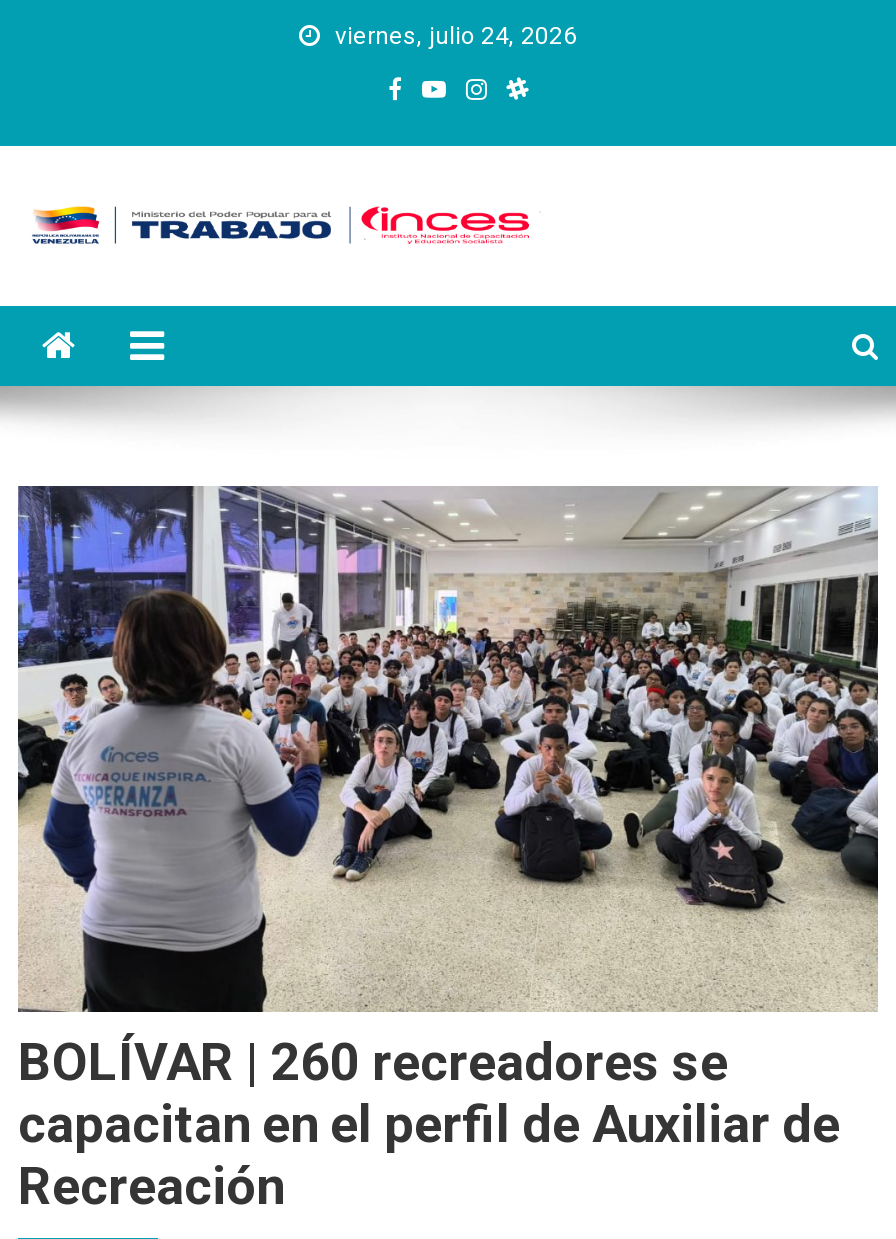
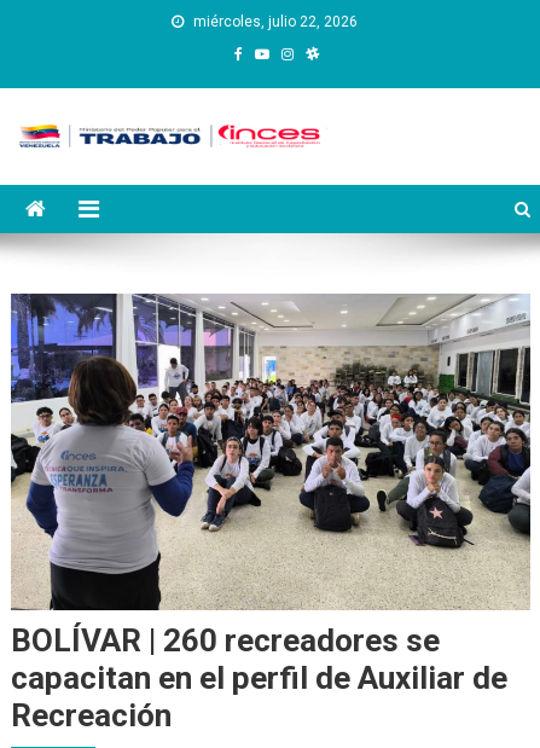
- viernes, julio 24, 2026
+ miércoles, julio 22, 2026
